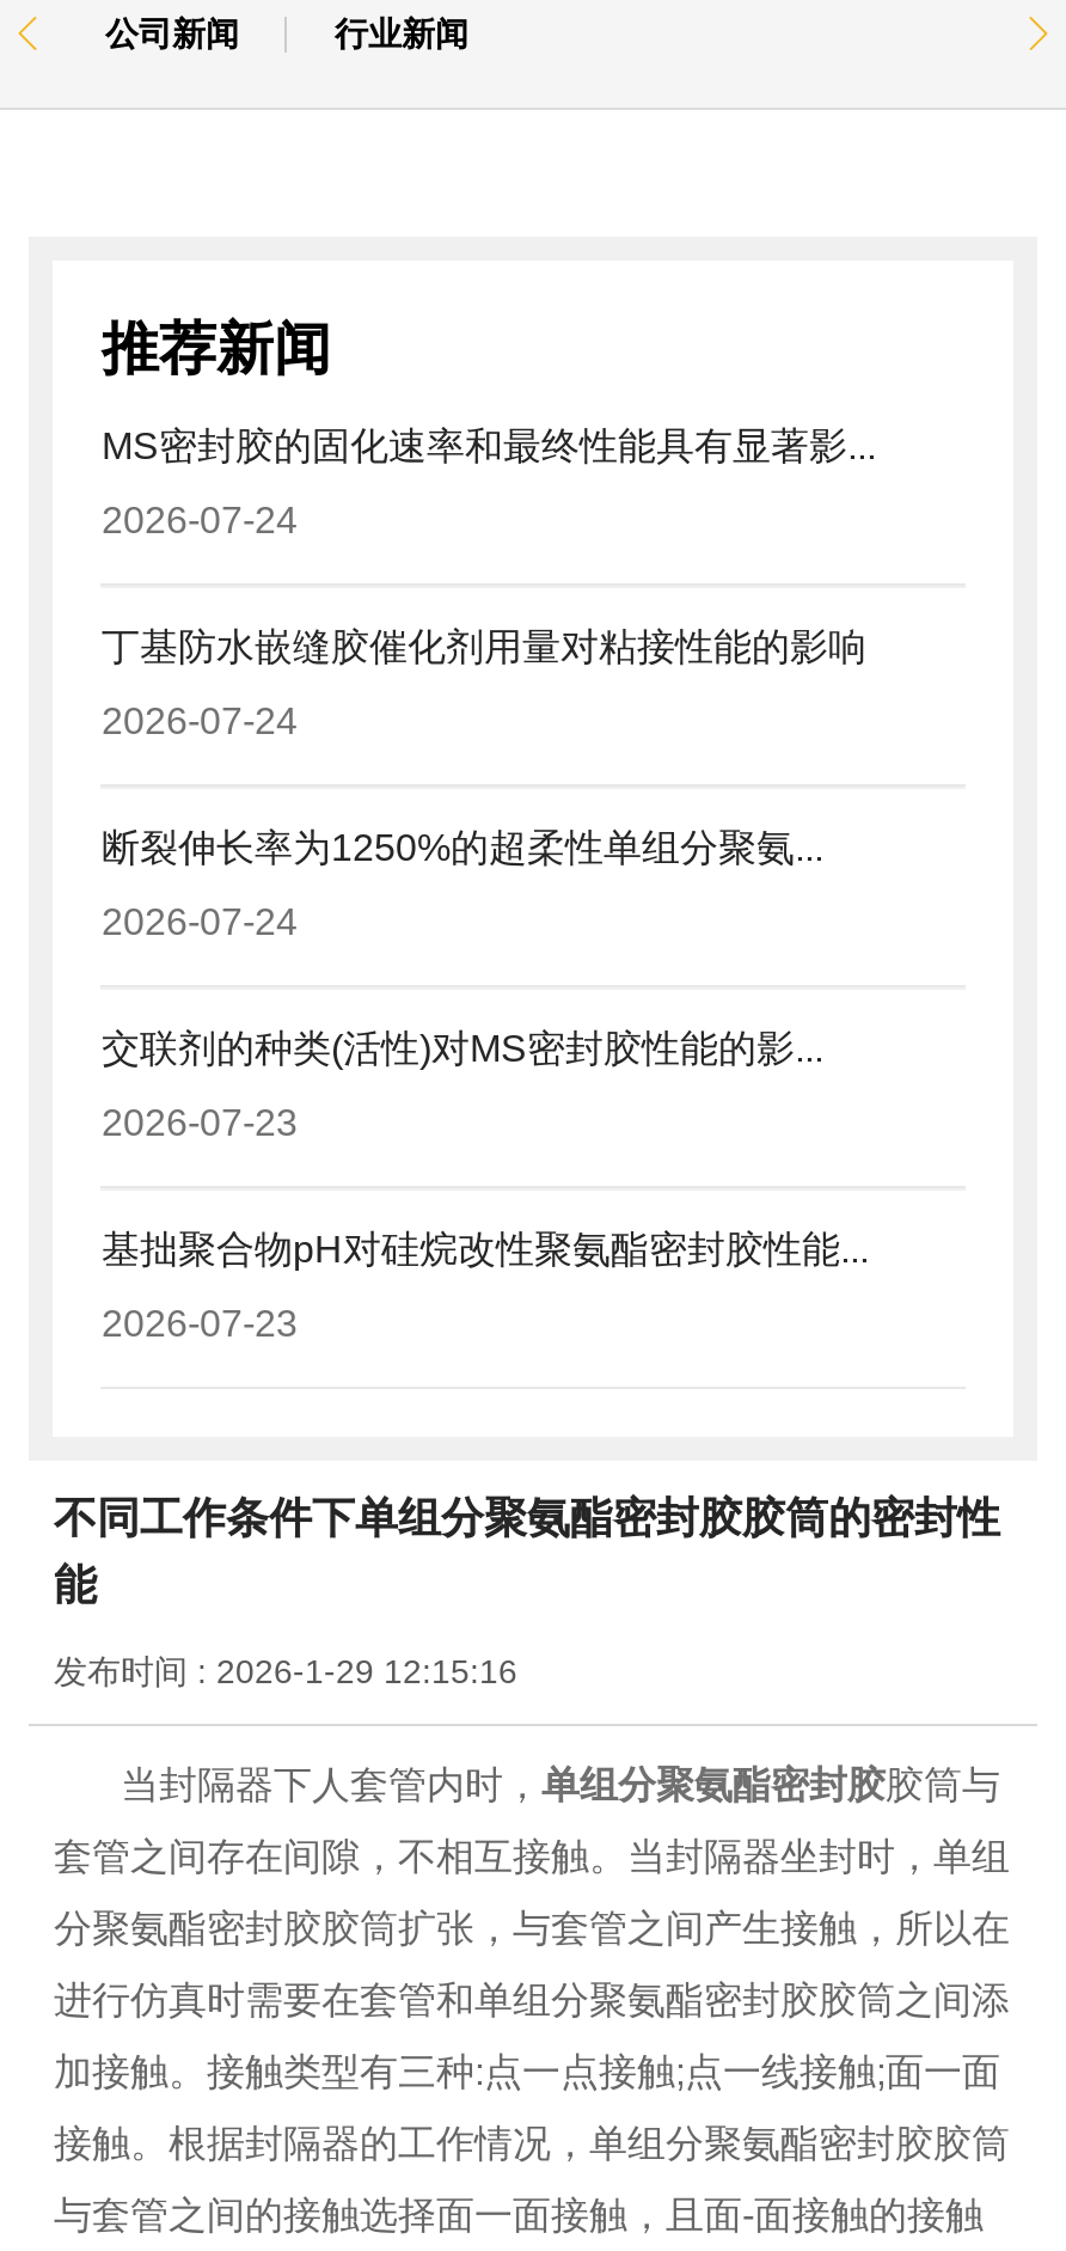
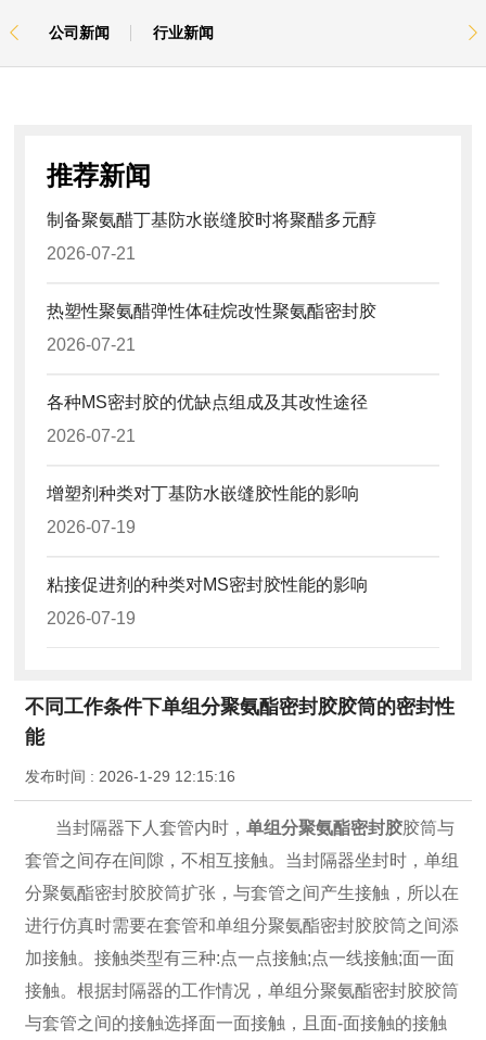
- MS密封胶的固化速率和最终性能具有显著影...
+ 制备聚氨醋丁基防水嵌缝胶时将聚醋多元醇

- 2026-07-24
+ 2026-07-21

- 丁基防水嵌缝胶催化剂用量对粘接性能的影响
+ 热塑性聚氨醋弹性体硅烷改性聚氨酯密封胶

- 2026-07-24
+ 2026-07-21

- 断裂伸长率为1250%的超柔性单组分聚氨...
+ 各种MS密封胶的优缺点组成及其改性途径

- 2026-07-24
+ 2026-07-21

- 交联剂的种类(活性)对MS密封胶性能的影...
+ 增塑剂种类对丁基防水嵌缝胶性能的影响

- 2026-07-23
+ 2026-07-19

- 基拙聚合物pH对硅烷改性聚氨酯密封胶性能...
+ 粘接促进剂的种类对MS密封胶性能的影响

- 2026-07-23
+ 2026-07-19
